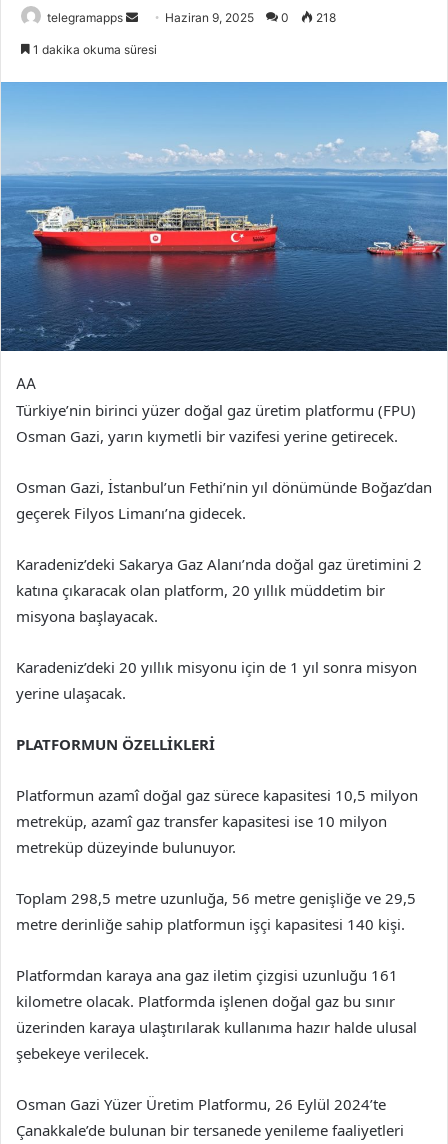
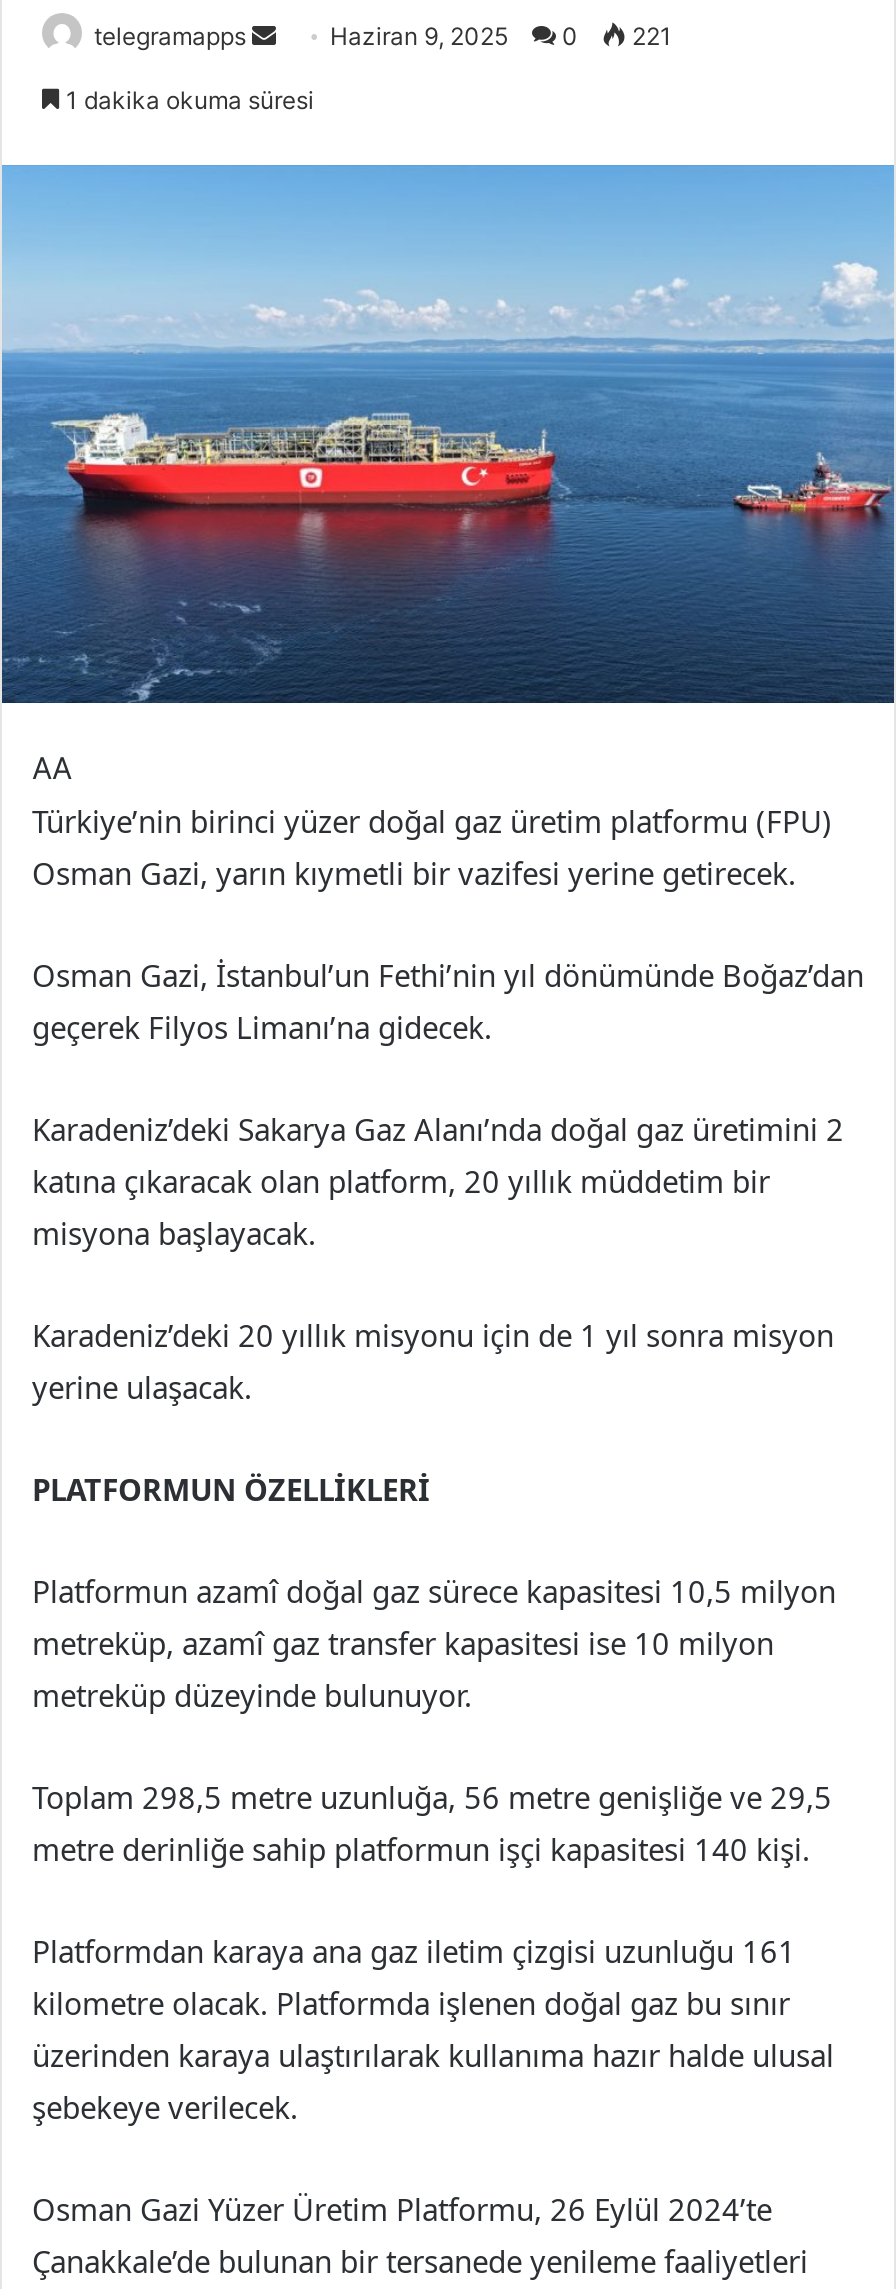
- 218
+ 221
